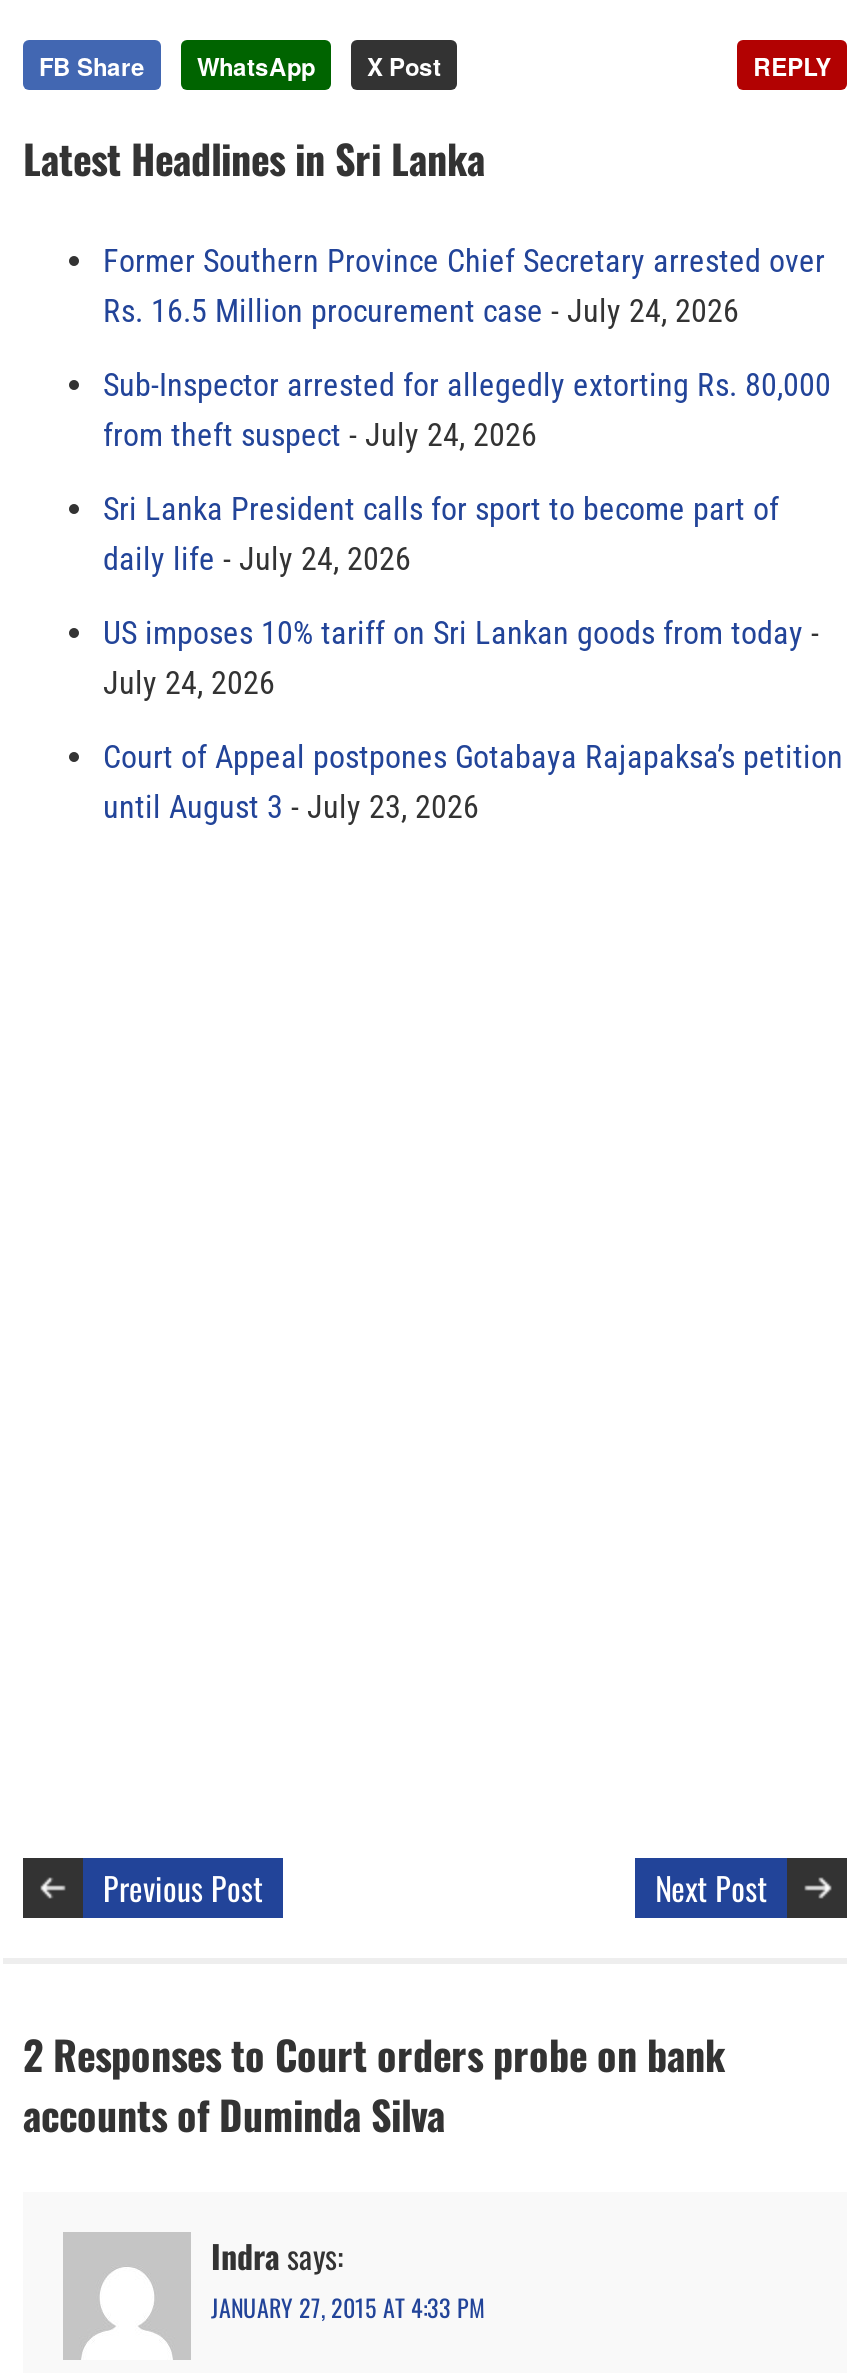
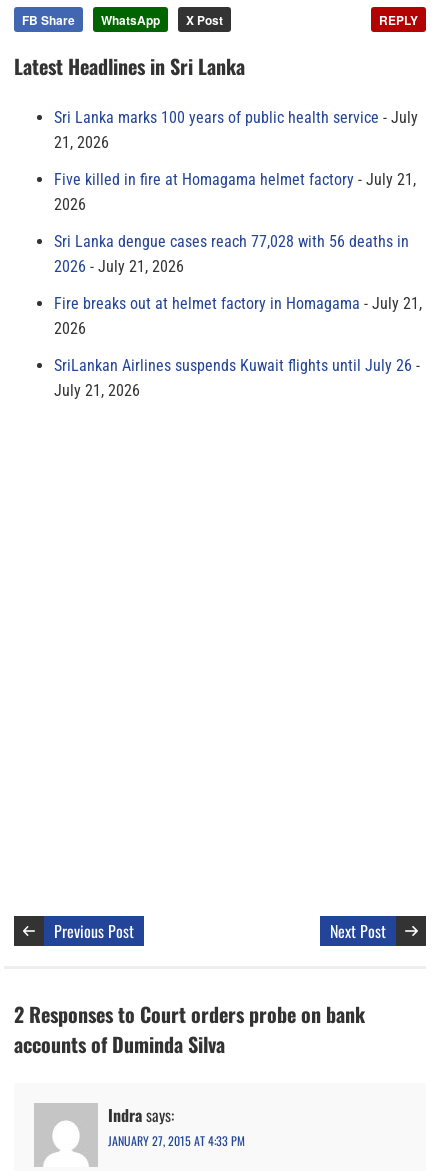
- Former Southern Province Chief Secretary arrested over
- Rs. 16.5 Million procurement case
- July 24, 2026
+ Sri Lanka marks 100 years of public health service
+ July
+ 21, 2026

- Sub-Inspector arrested for allegedly extorting Rs. 80,000
- from theft suspect
- July 24, 2026
+ Five killed in fire at Homagama helmet factory
+ July 21,
+ 2026

- Sri Lanka President calls for sport to become part of
- daily life
- July 24, 2026
+ Sri Lanka dengue cases reach 77,028 with 56 deaths in
+ 2026
+ July 21, 2026

- US imposes 10% tariff on Sri Lankan goods from today
- July 24, 2026
+ Fire breaks out at helmet factory in Homagama
+ July 21,
+ 2026

- Court of Appeal postpones Gotabaya Rajapaksa’s petition
- until August 3
- July 23, 2026
+ SriLankan Airlines suspends Kuwait flights until July 26
+ July 21, 2026
